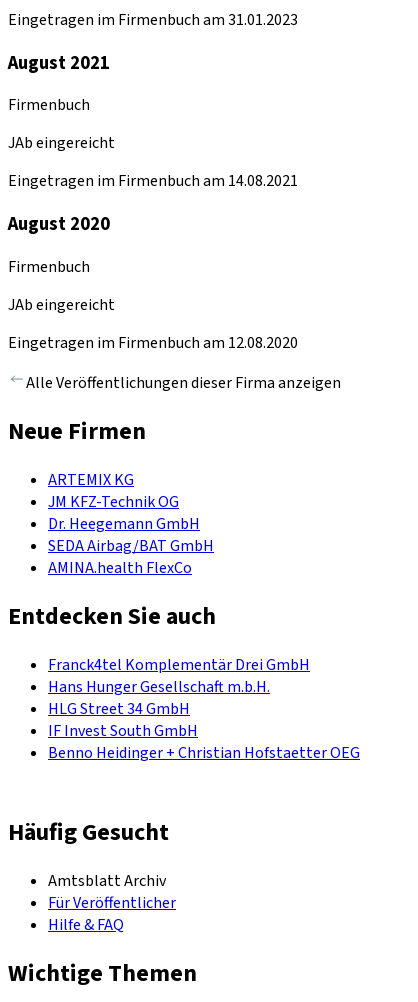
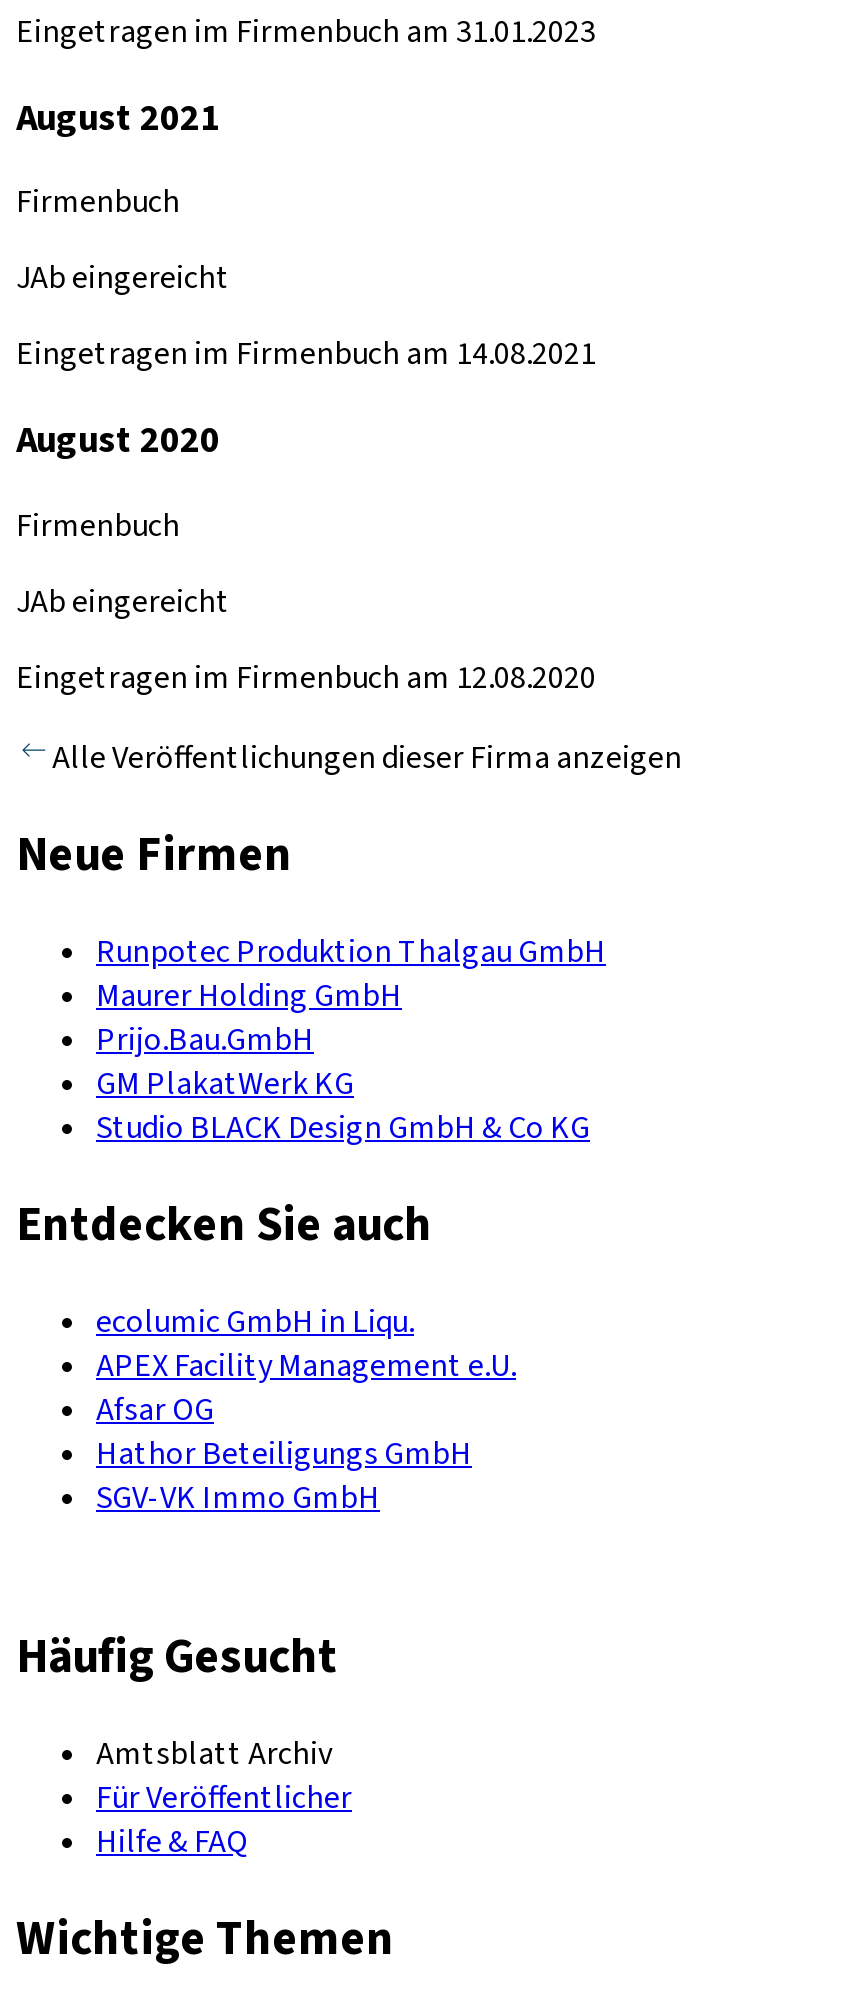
- ARTEMIX KG
- JM KFZ-Technik OG
- Dr. Heegemann GmbH
- SEDA Airbag/BAT GmbH
- AMINA.health FlexCo
+ Runpotec Produktion Thalgau GmbH
+ Maurer Holding GmbH
+ Prijo.Bau.GmbH
+ GM PlakatWerk KG
+ Studio BLACK Design GmbH & Co KG

- Franck4tel Komplementär Drei GmbH
- Hans Hunger Gesellschaft m.b.H.
- HLG Street 34 GmbH
- IF Invest South GmbH
- Benno Heidinger + Christian Hofstaetter OEG
+ ecolumic GmbH in Liqu.
+ APEX Facility Management e.U.
+ Afsar OG
+ Hathor Beteiligungs GmbH
+ SGV-VK Immo GmbH
